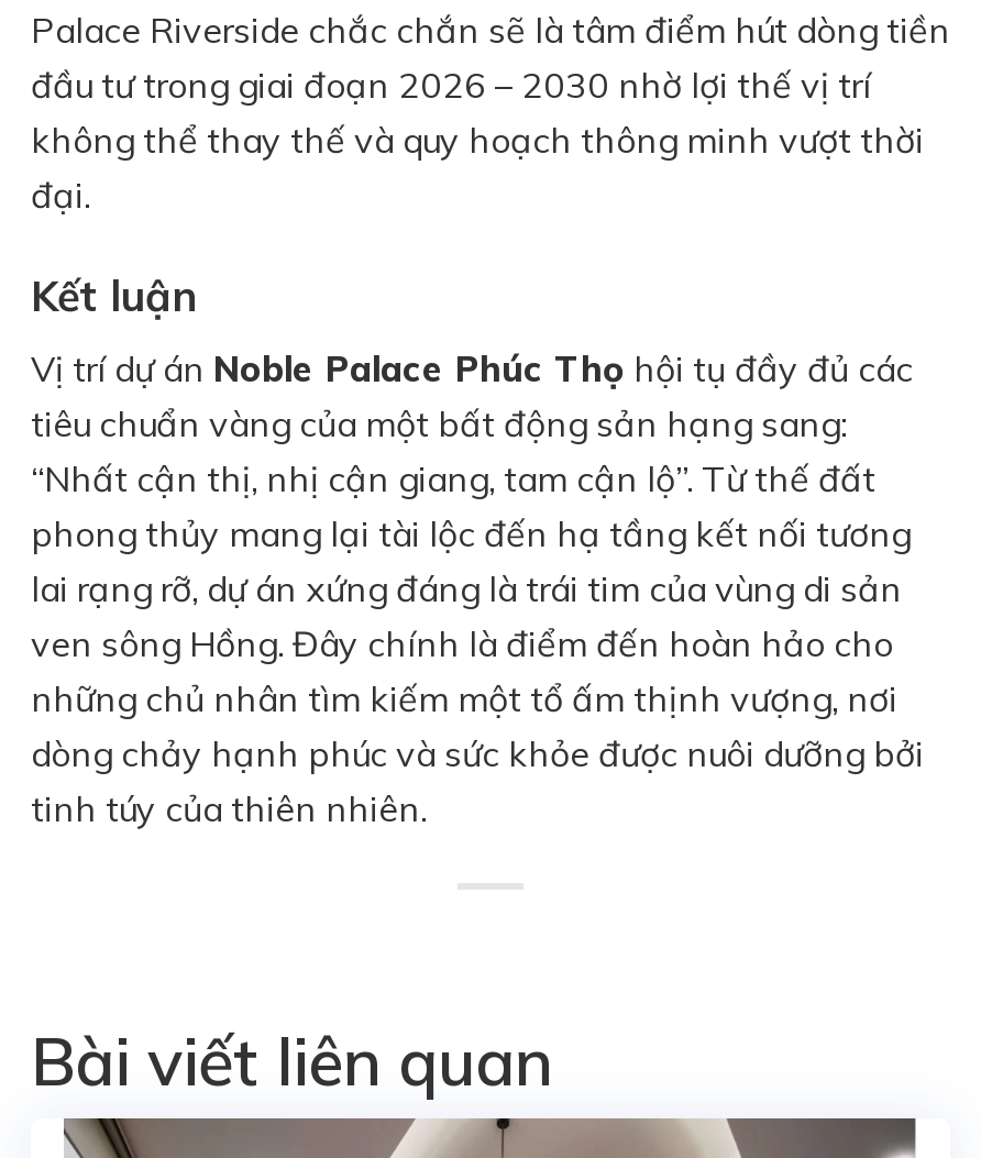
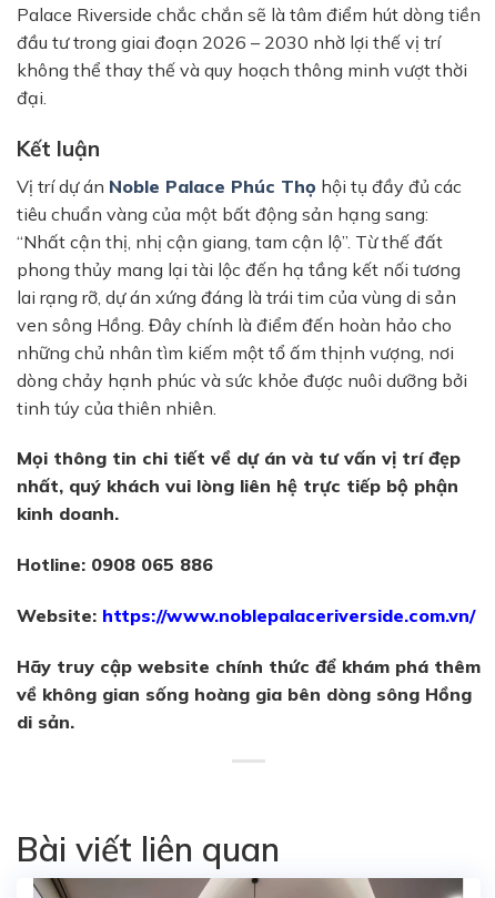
+ Mọi thông tin chi tiết về dự án và tư vấn vị trí đẹp
+ nhất, quý khách vui lòng liên hệ trực tiếp bộ phận
+ kinh doanh.
+ Hotline: 0908 065 886
+ Website: https://www.noblepalaceriverside.com.vn/
+ Hãy truy cập website chính thức để khám phá thêm
+ về không gian sống hoàng gia bên dòng sông Hồng
+ di sản.
